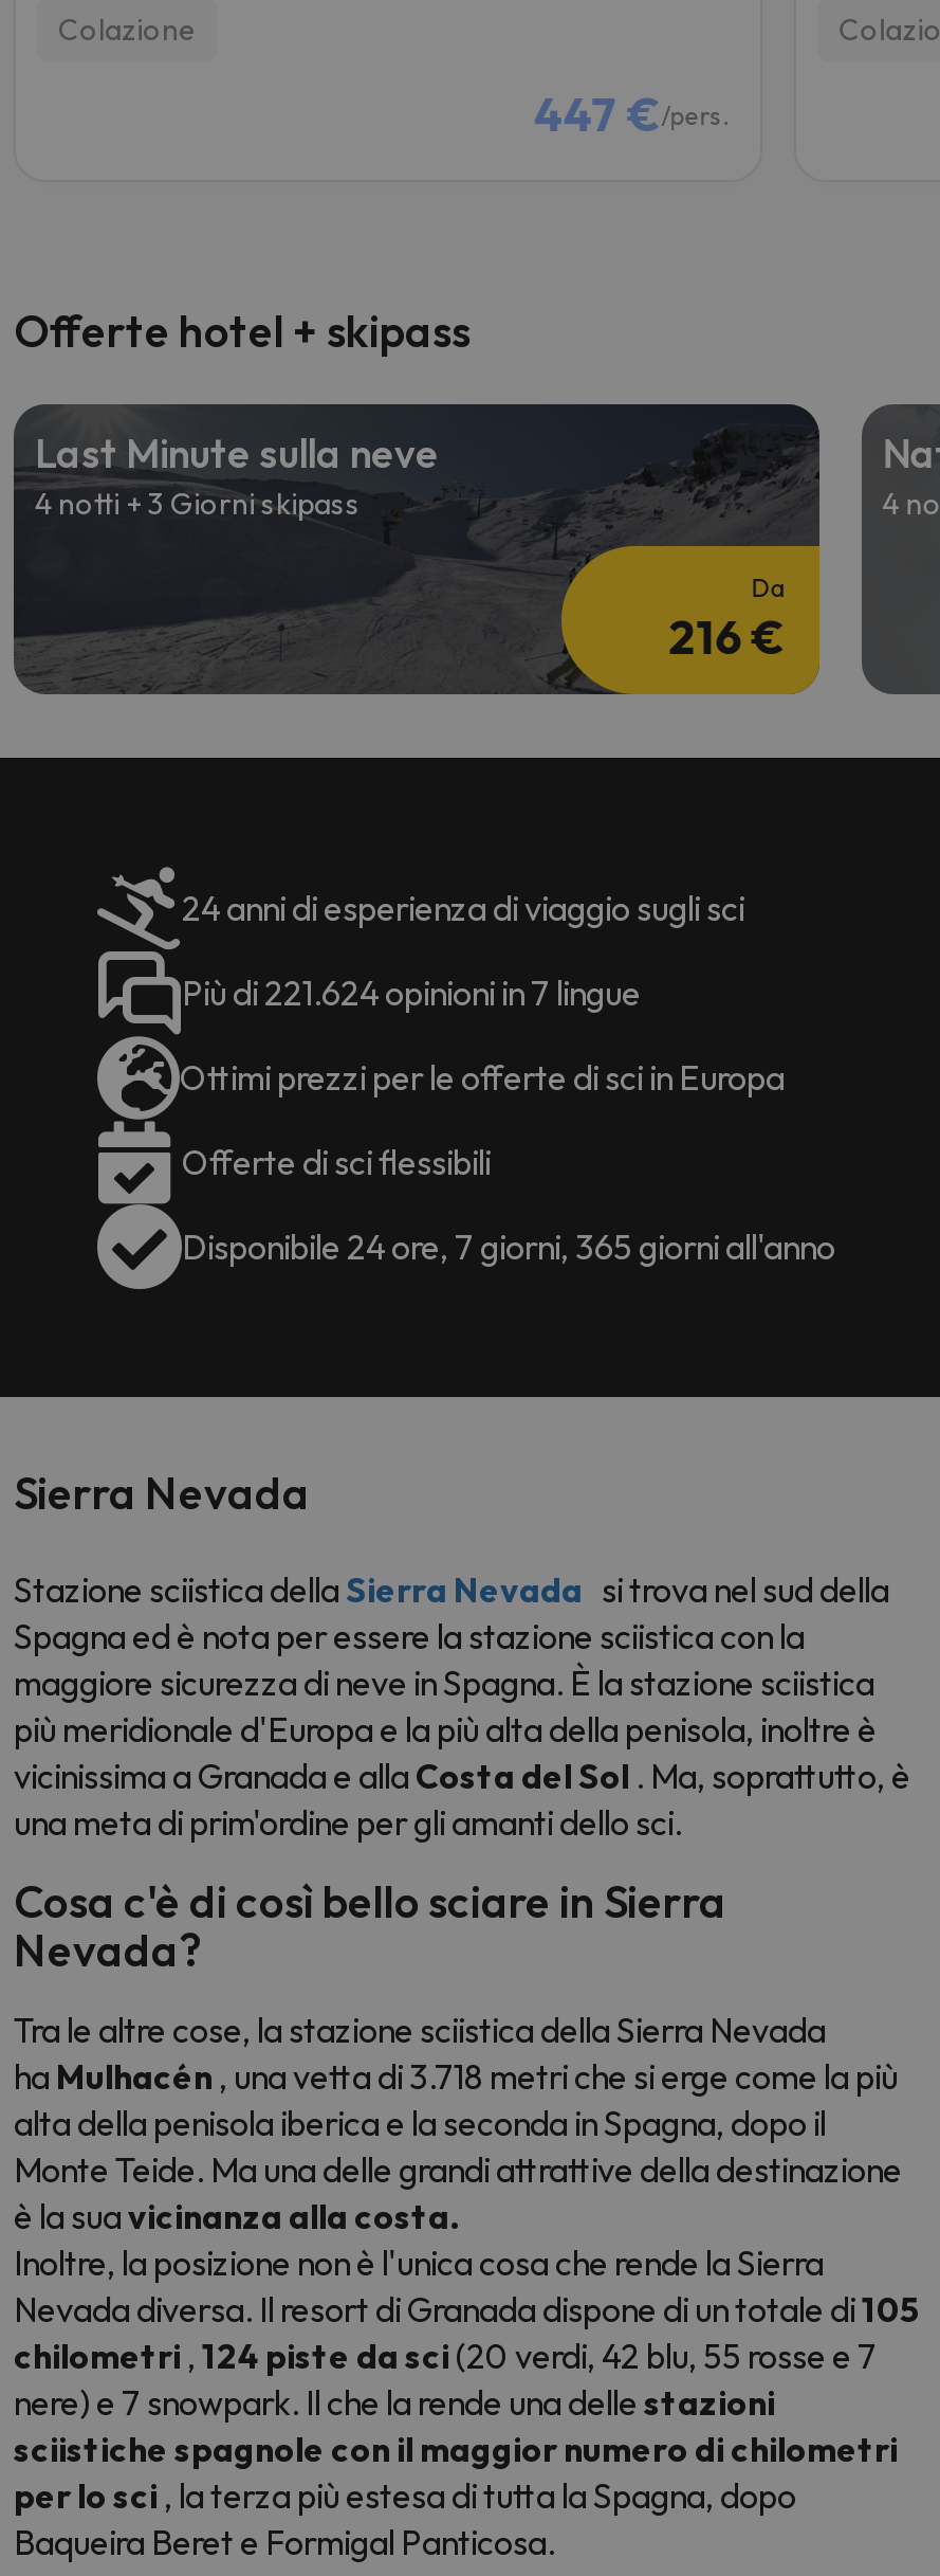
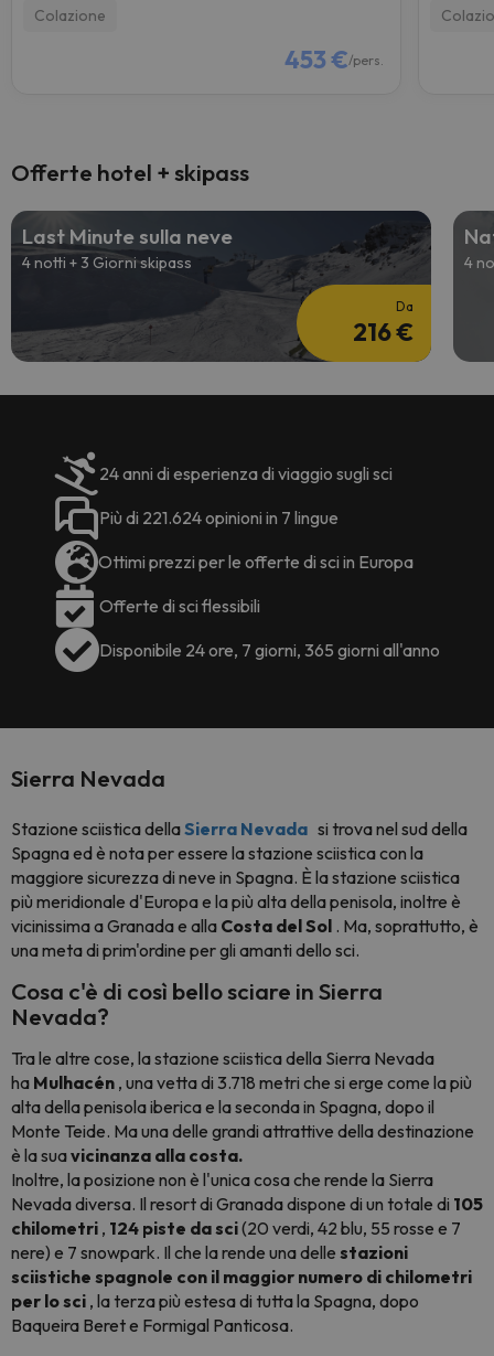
- 447 €/pers.
+ 453 €/pers.
